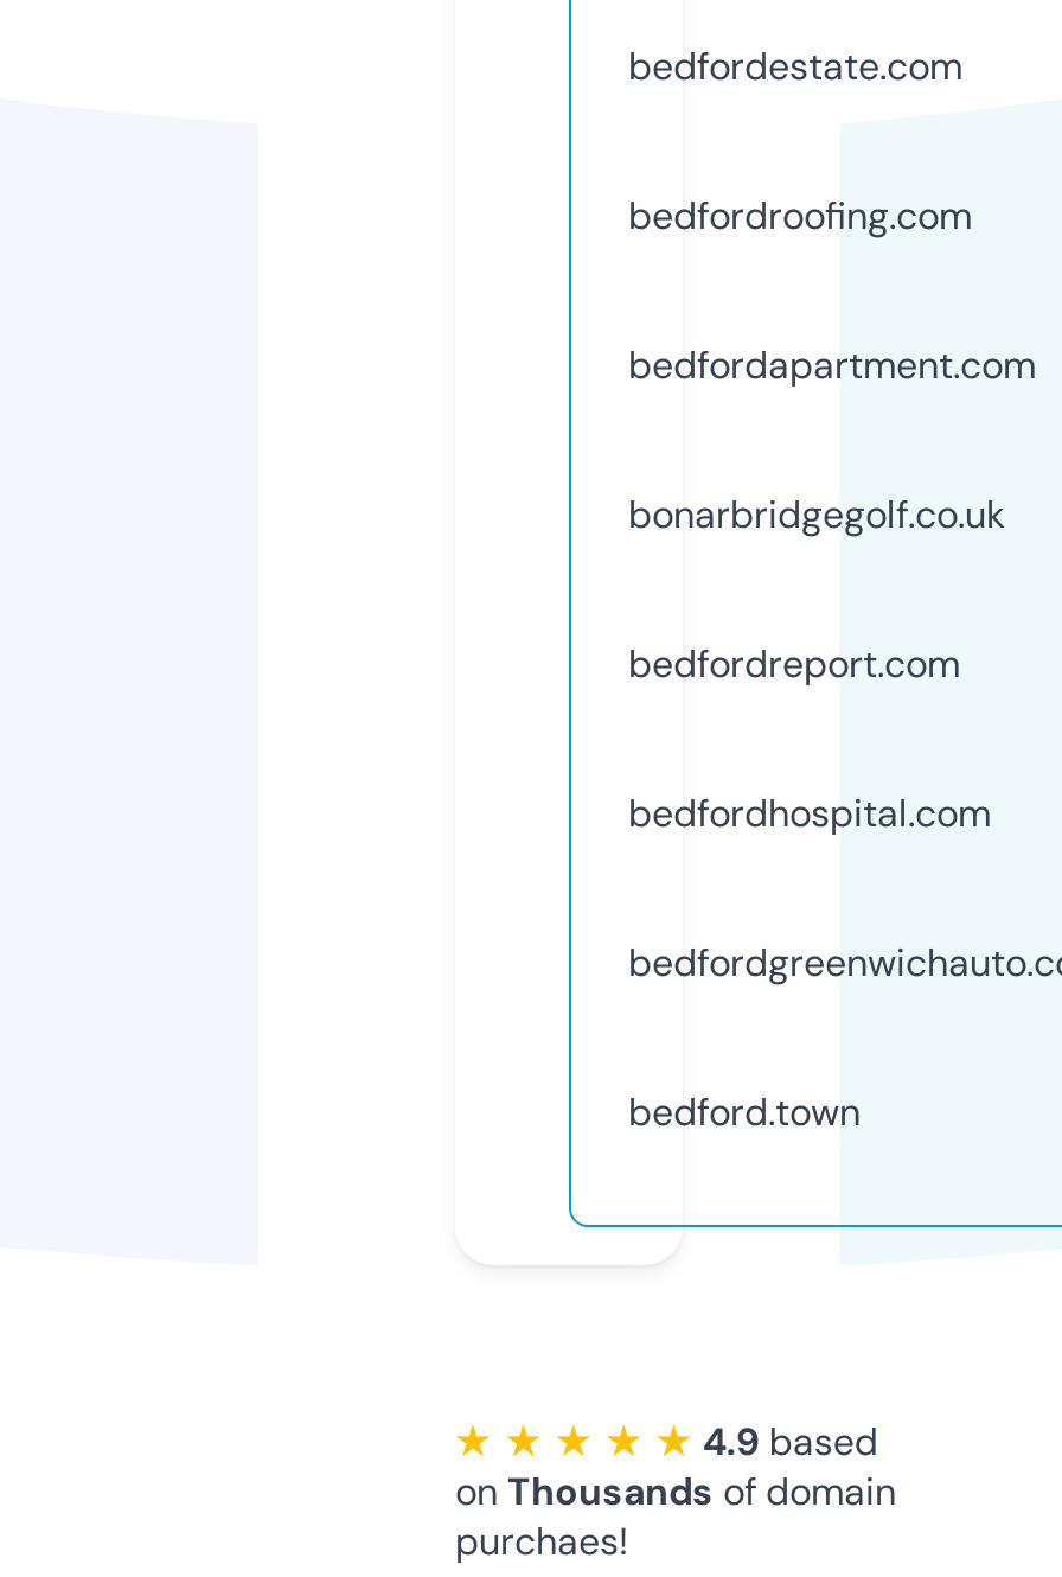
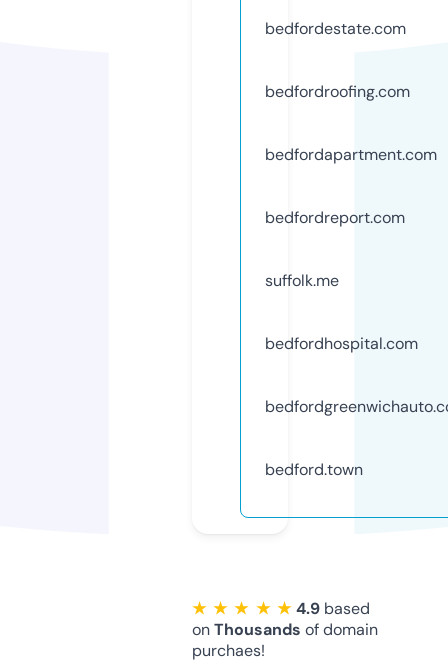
- bonarbridgegolf.co.uk

moved up: bedfordreport.com

+ suffolk.me
